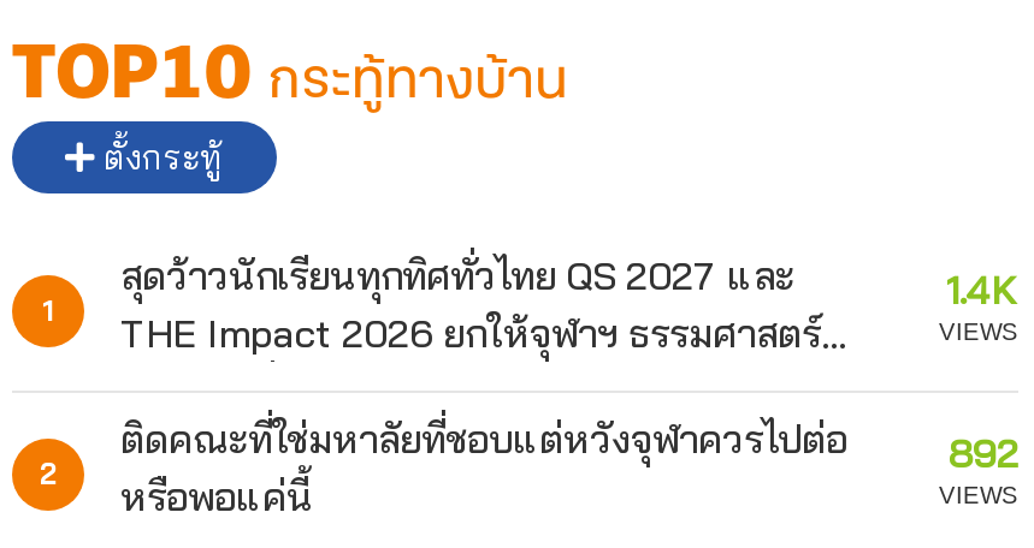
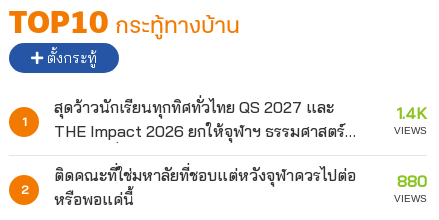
- 892
+ 880
